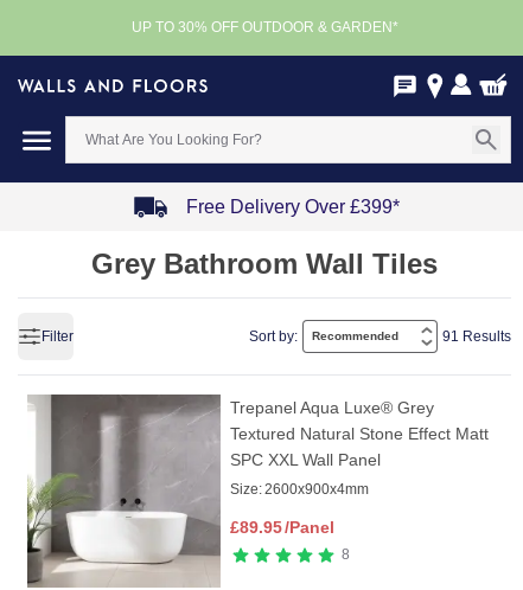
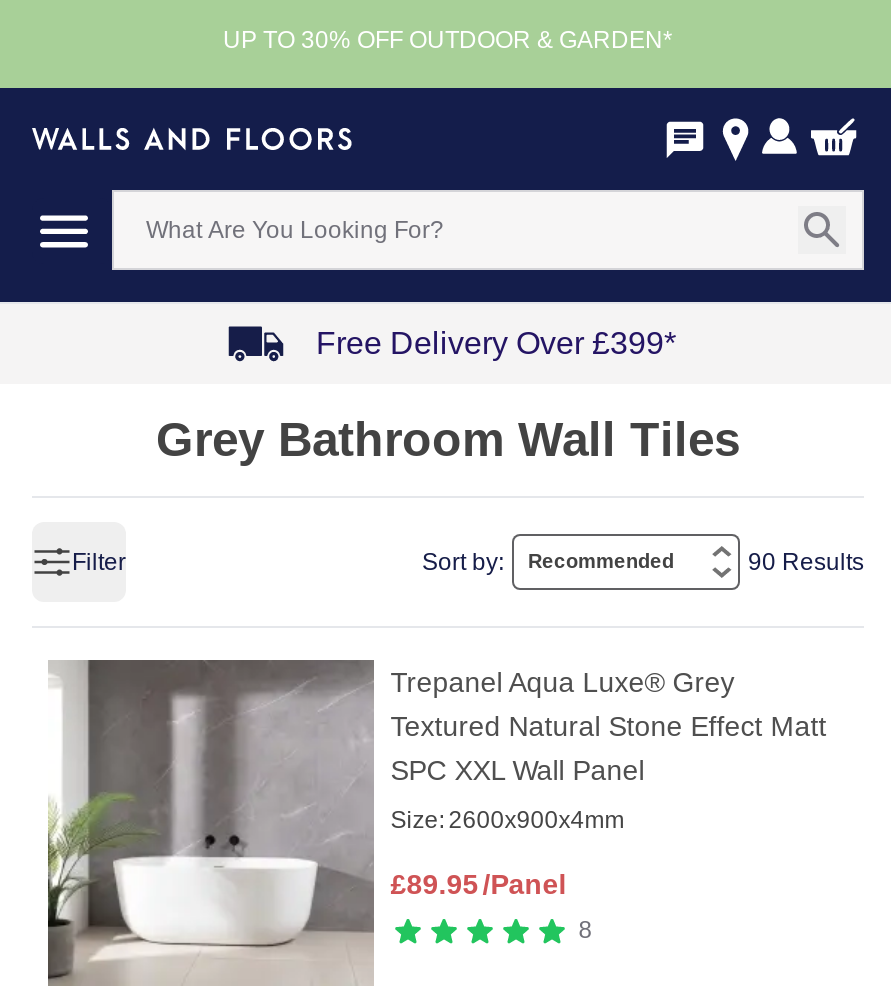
- 91 Results
+ 90 Results
